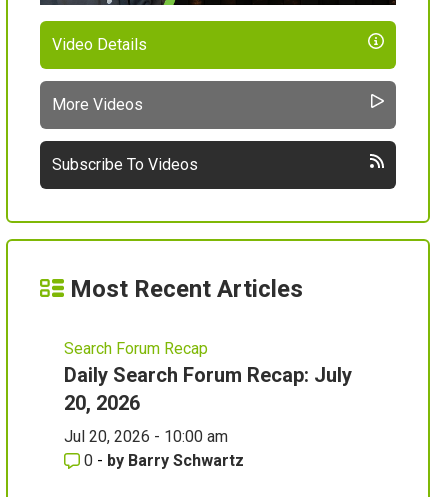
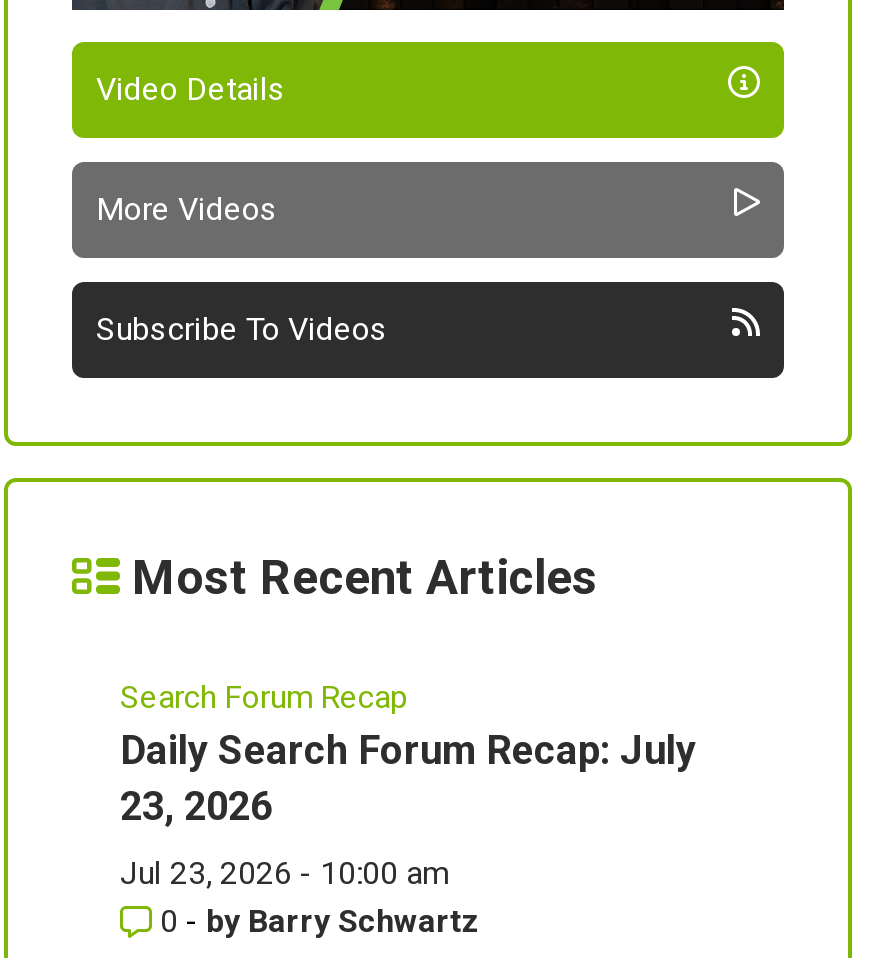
- 20, 2026
+ 23, 2026

- Jul 20, 2026 - 10:00 am
+ Jul 23, 2026 - 10:00 am
